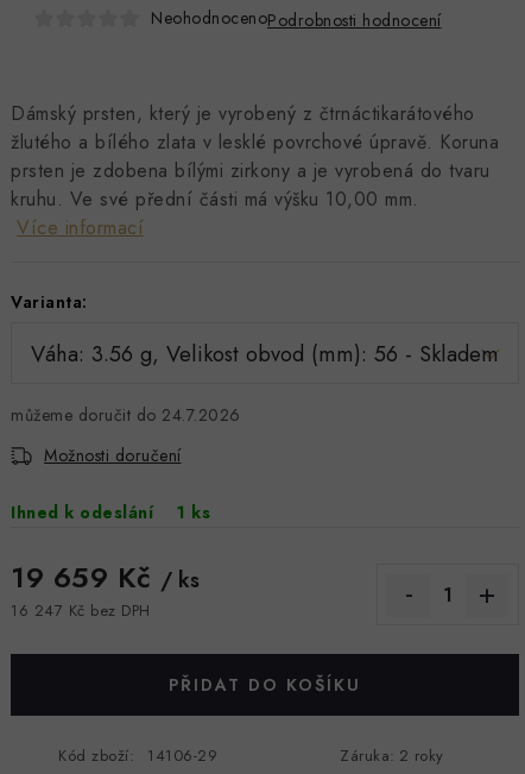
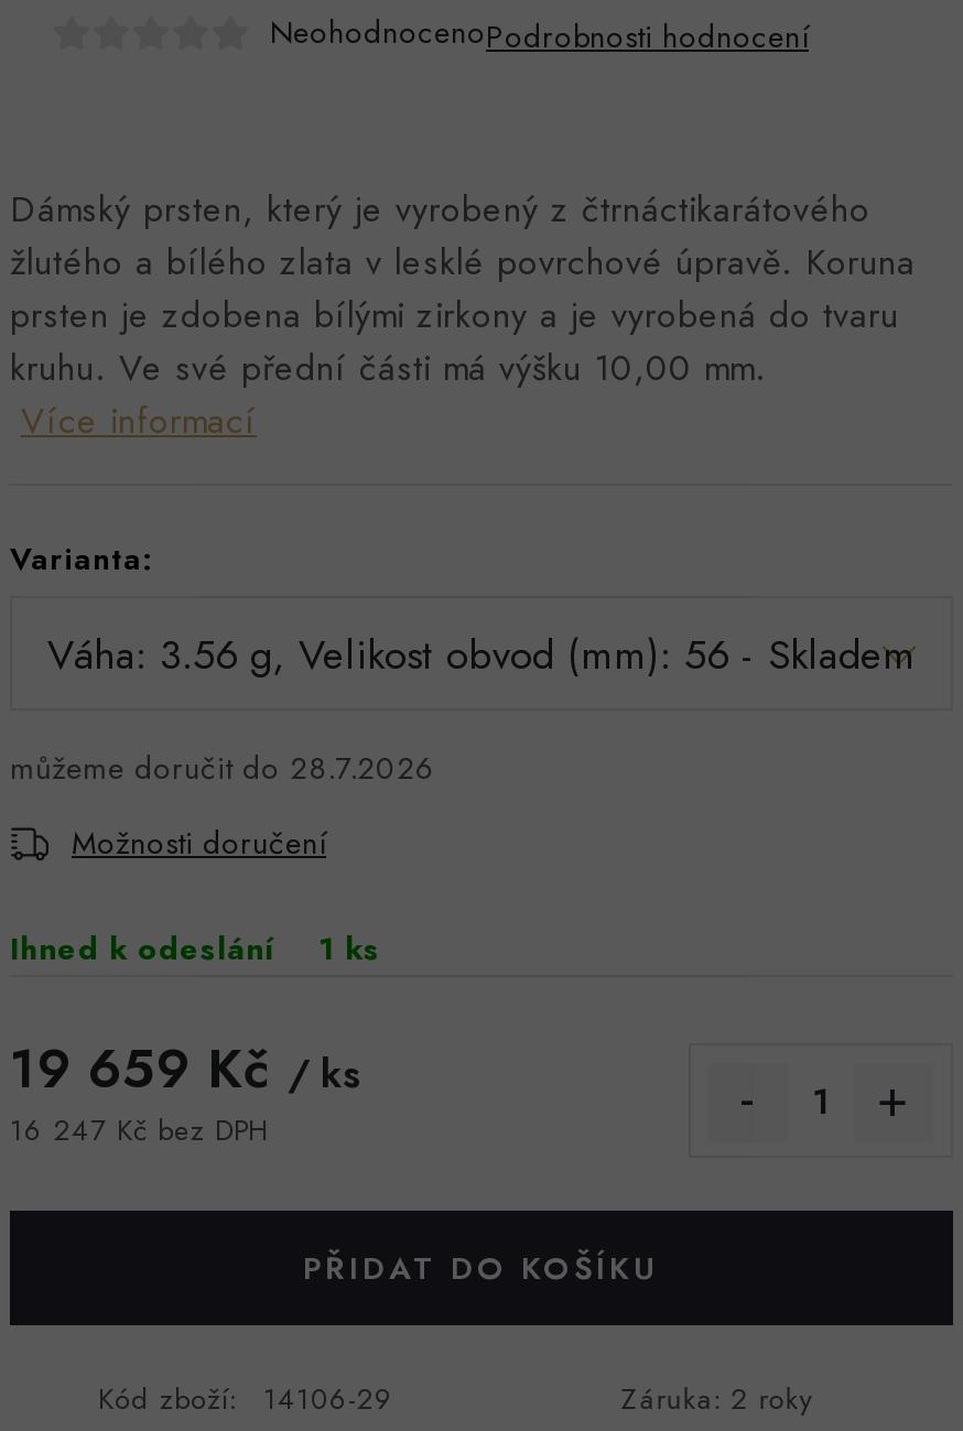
- 24.7.2026
+ 28.7.2026
